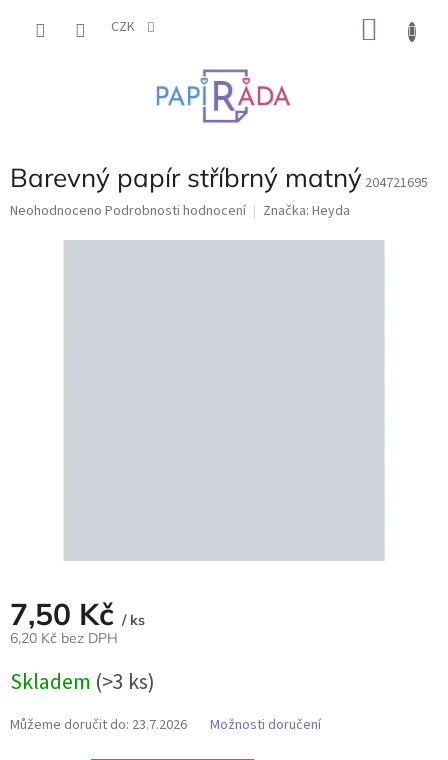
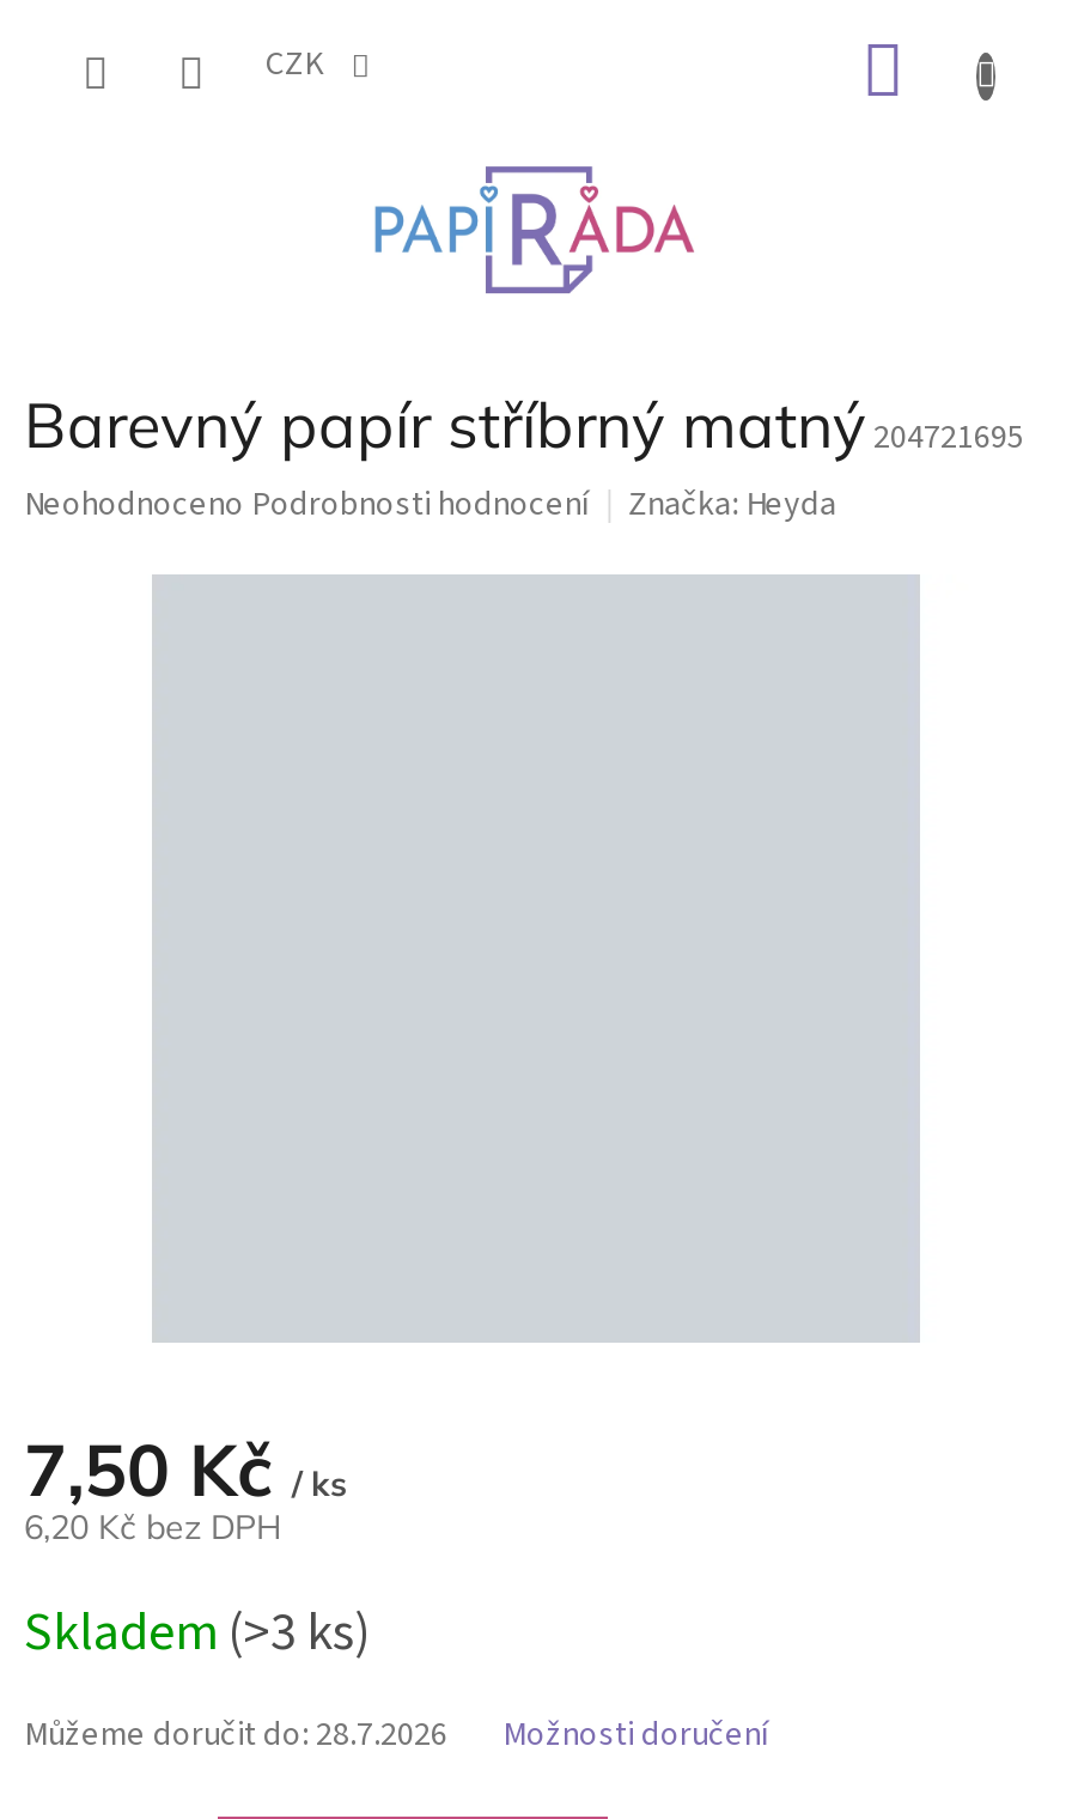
- Můžeme doručit do: 23.7.2026
+ Můžeme doručit do: 28.7.2026
